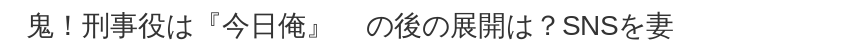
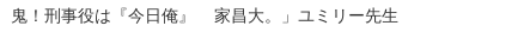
- の後の展開は？SNSを妻
+ 家昌大。」ユミリー先生
